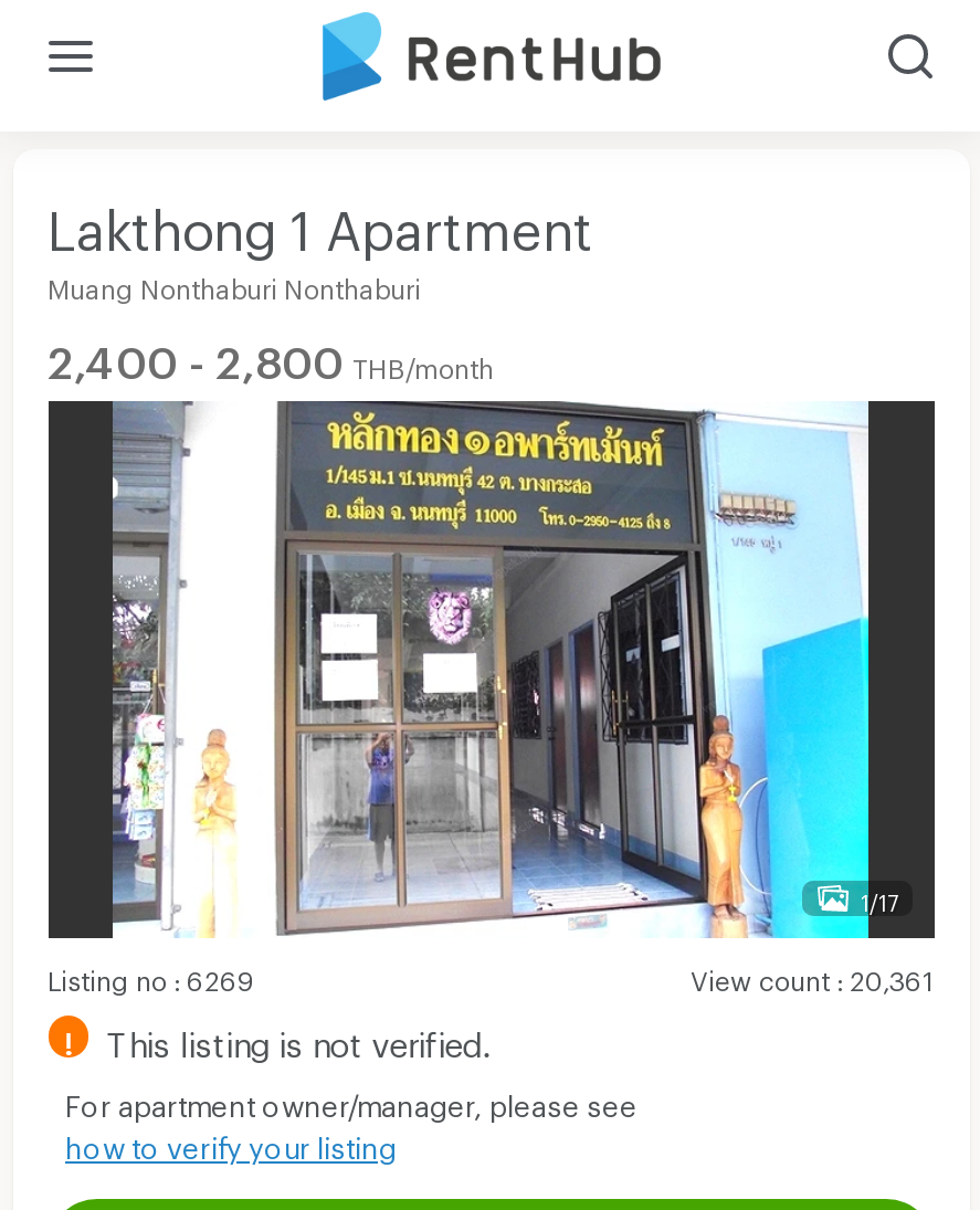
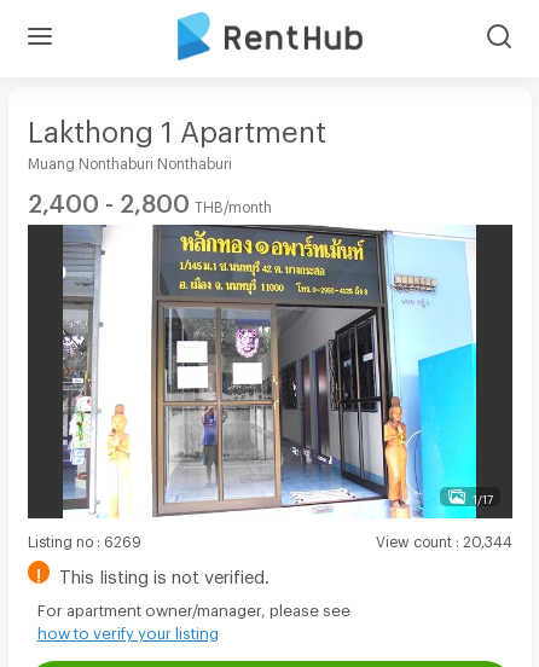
- View count: 20,361
+ View count: 20,344
